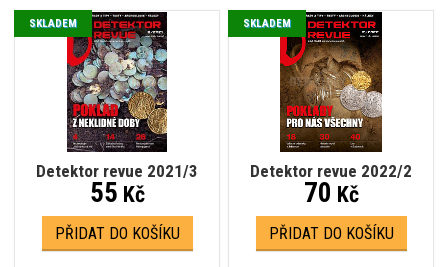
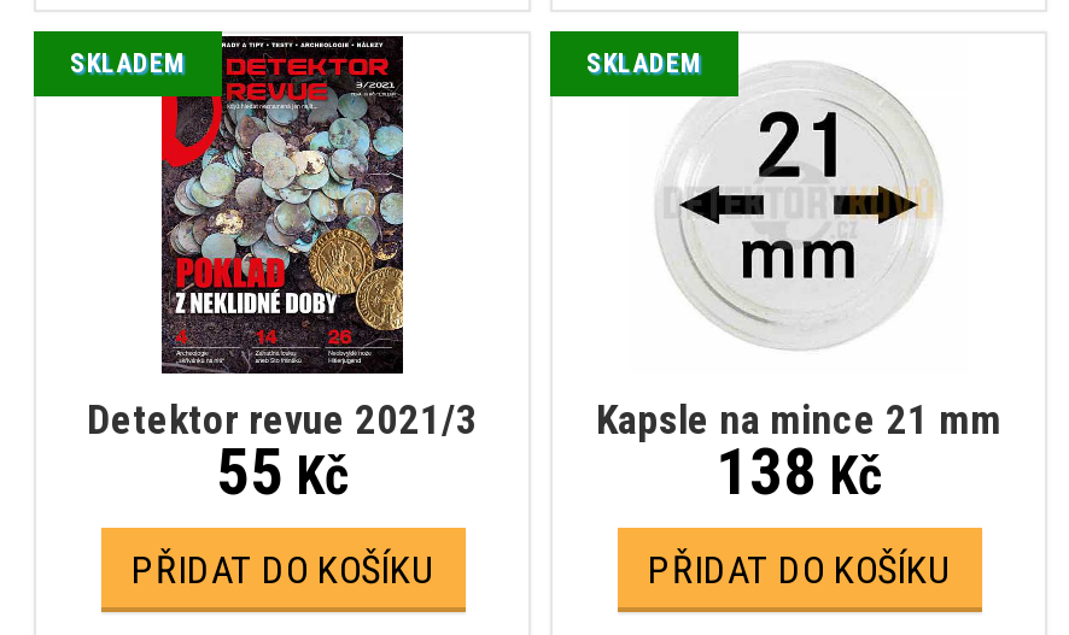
- [image]
- Detektor revue 2022/2
+ [image]
+ Kapsle na mince 21 mm

- 70Kč
+ 138Kč
